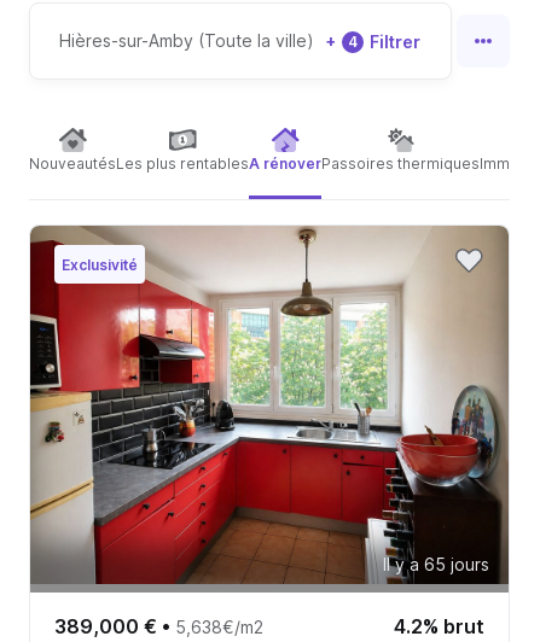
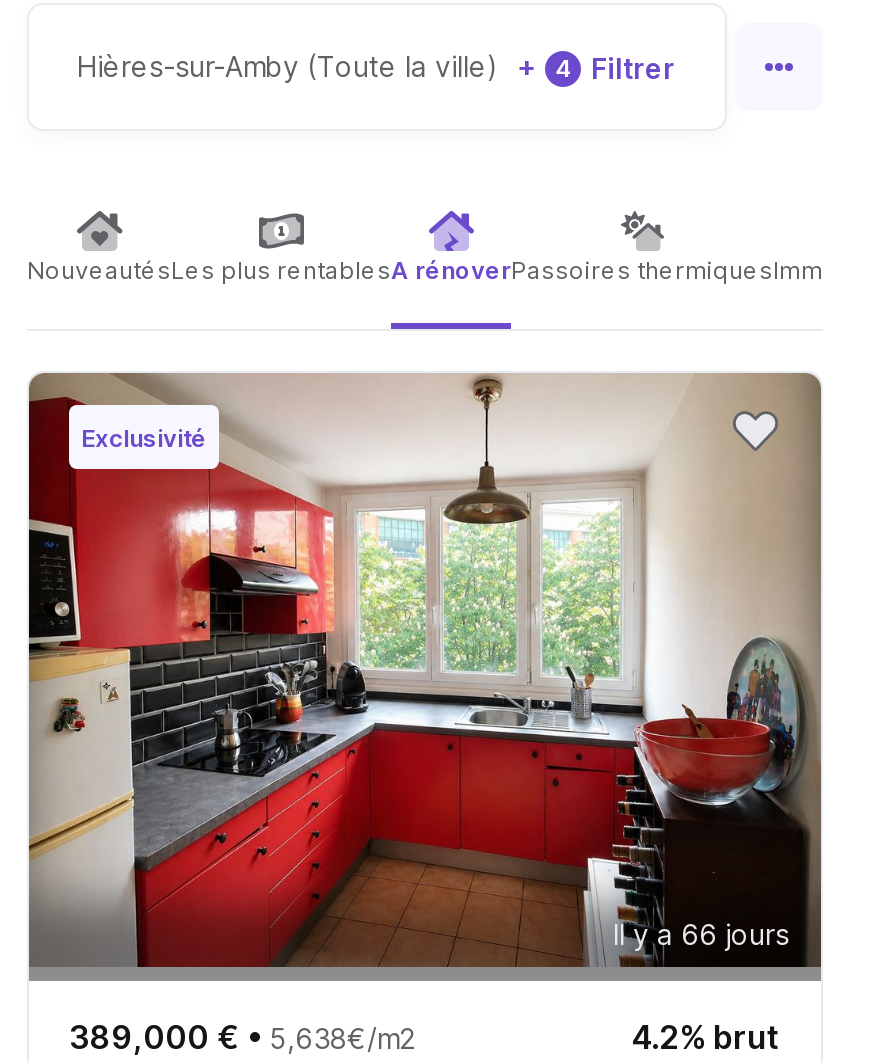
- Il y a 65 jours
+ Il y a 66 jours
